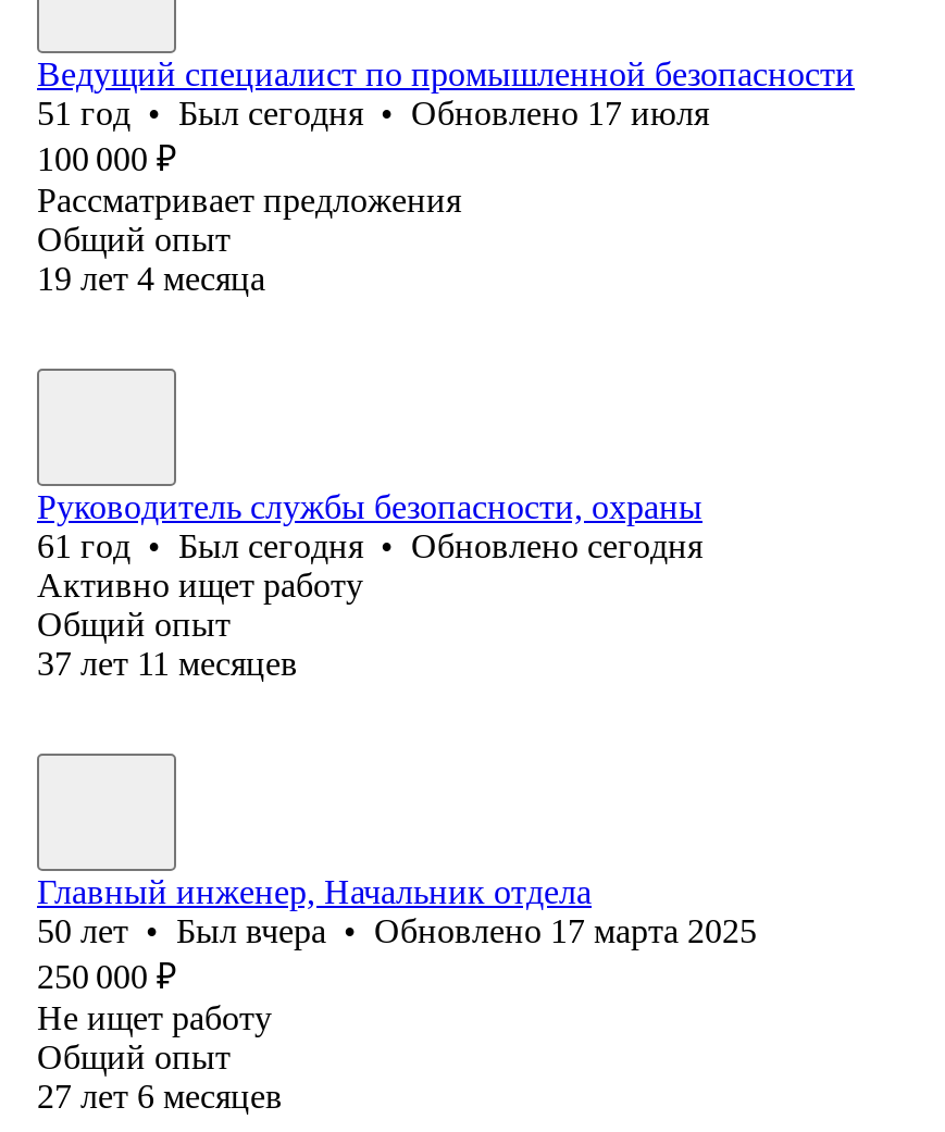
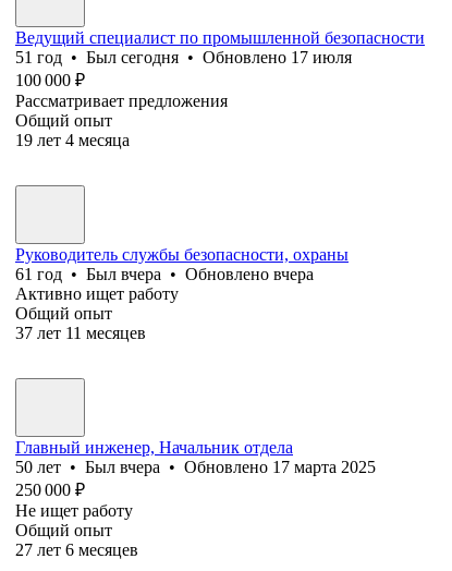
- 61 год • Был сегодня • Обновлено сегодня
+ 61 год • Был вчера • Обновлено вчера
